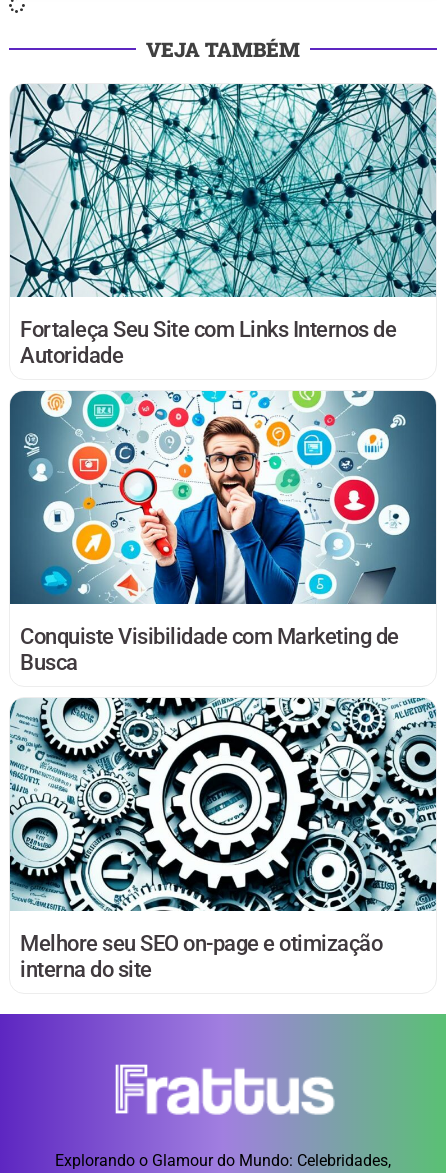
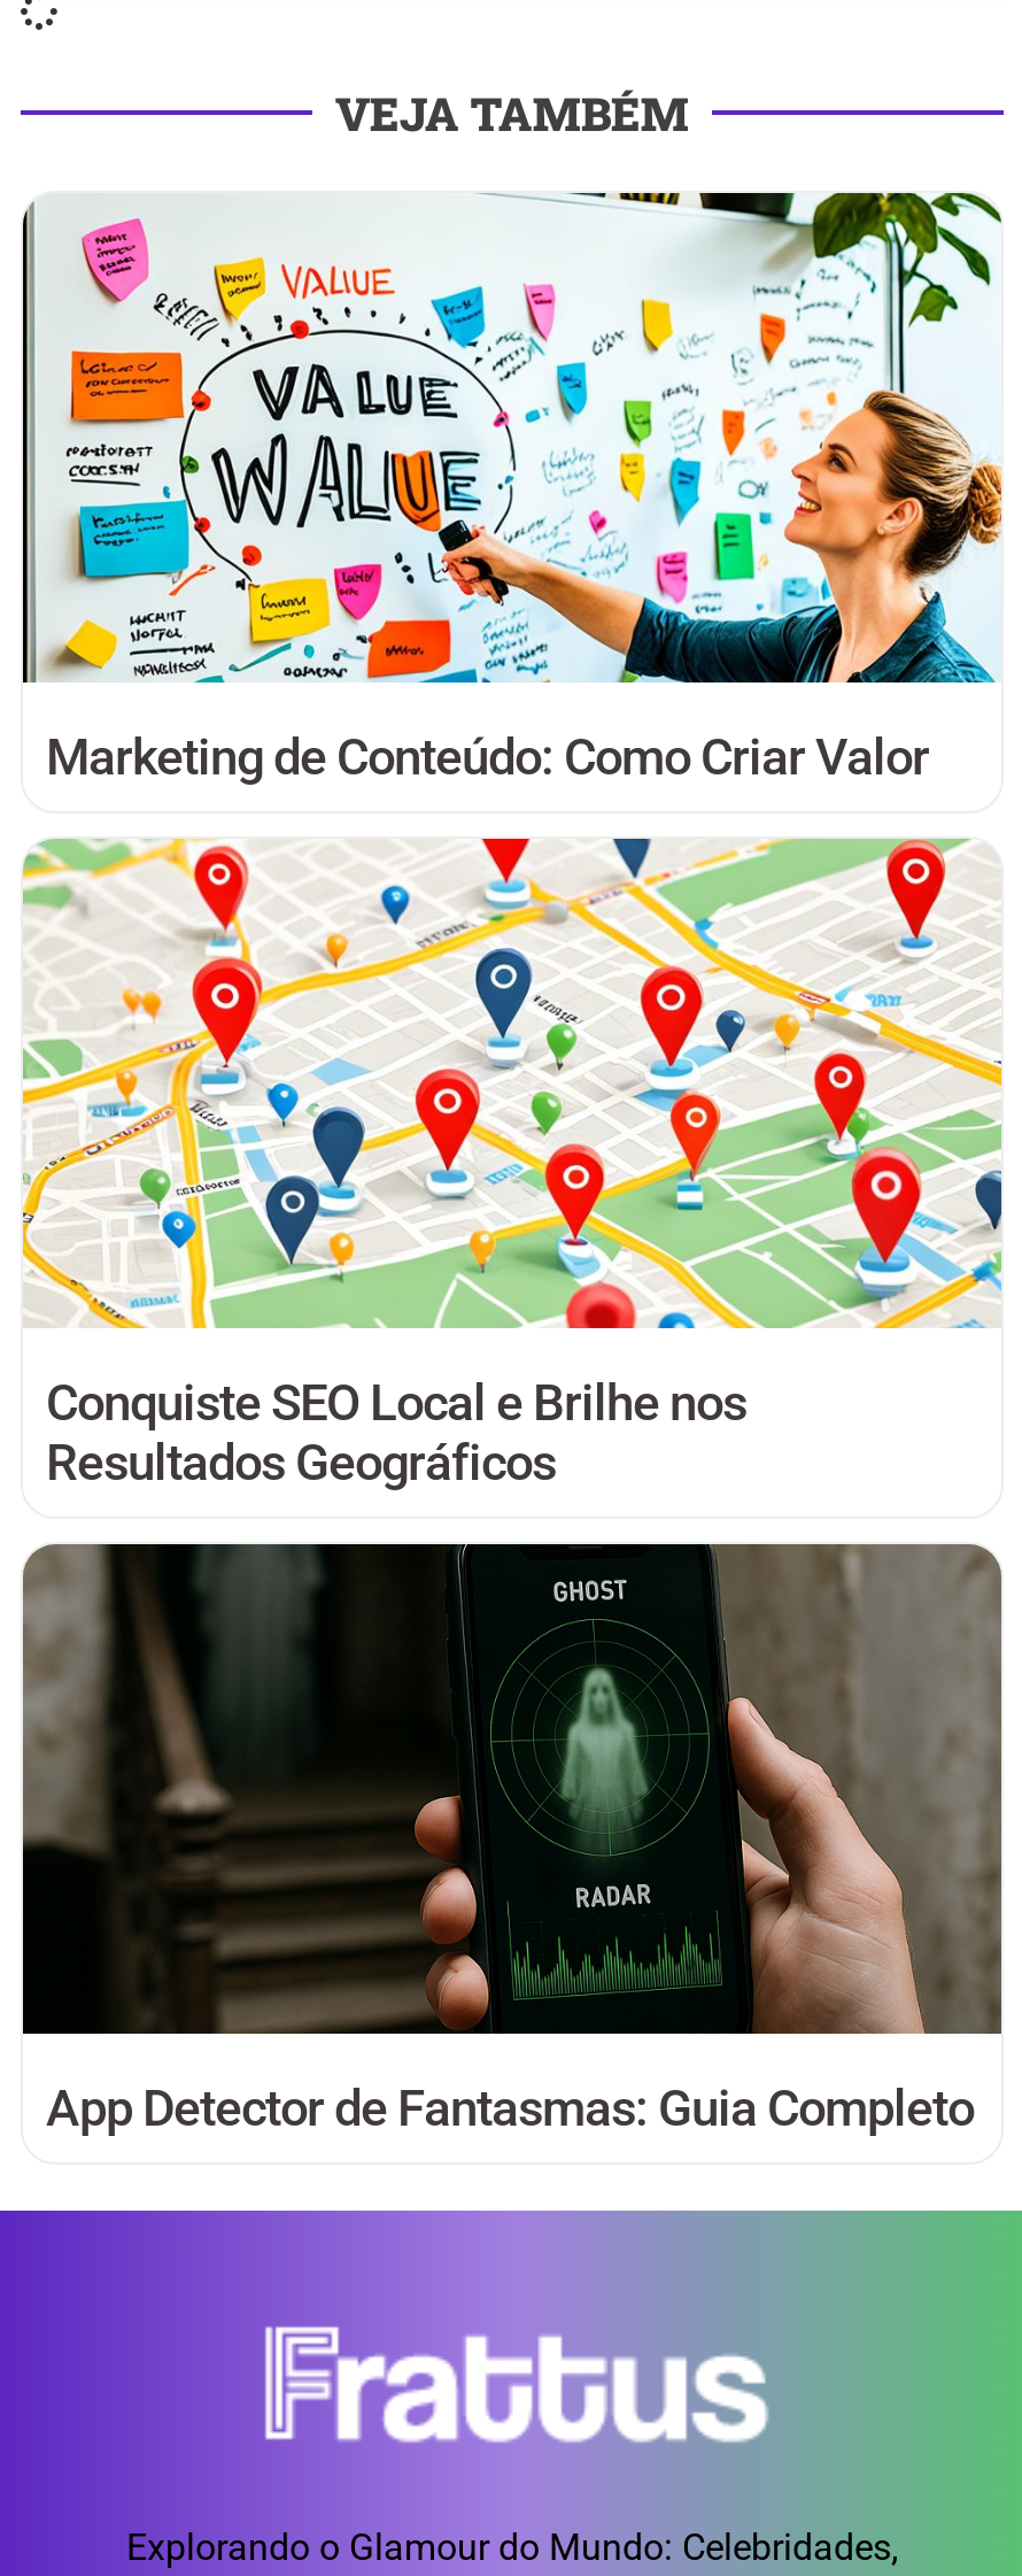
- [image]
- Fortaleça Seu Site com Links Internos de
- Autoridade
+ [image]
+ Marketing de Conteúdo: Como Criar Valor

- [image]
- Conquiste Visibilidade com Marketing de
- Busca
+ [image]
+ Conquiste SEO Local e Brilhe nos
+ Resultados Geográficos

- [image]
- Melhore seu SEO on-page e otimização
- interna do site
+ [image]
+ App Detector de Fantasmas: Guia Completo
